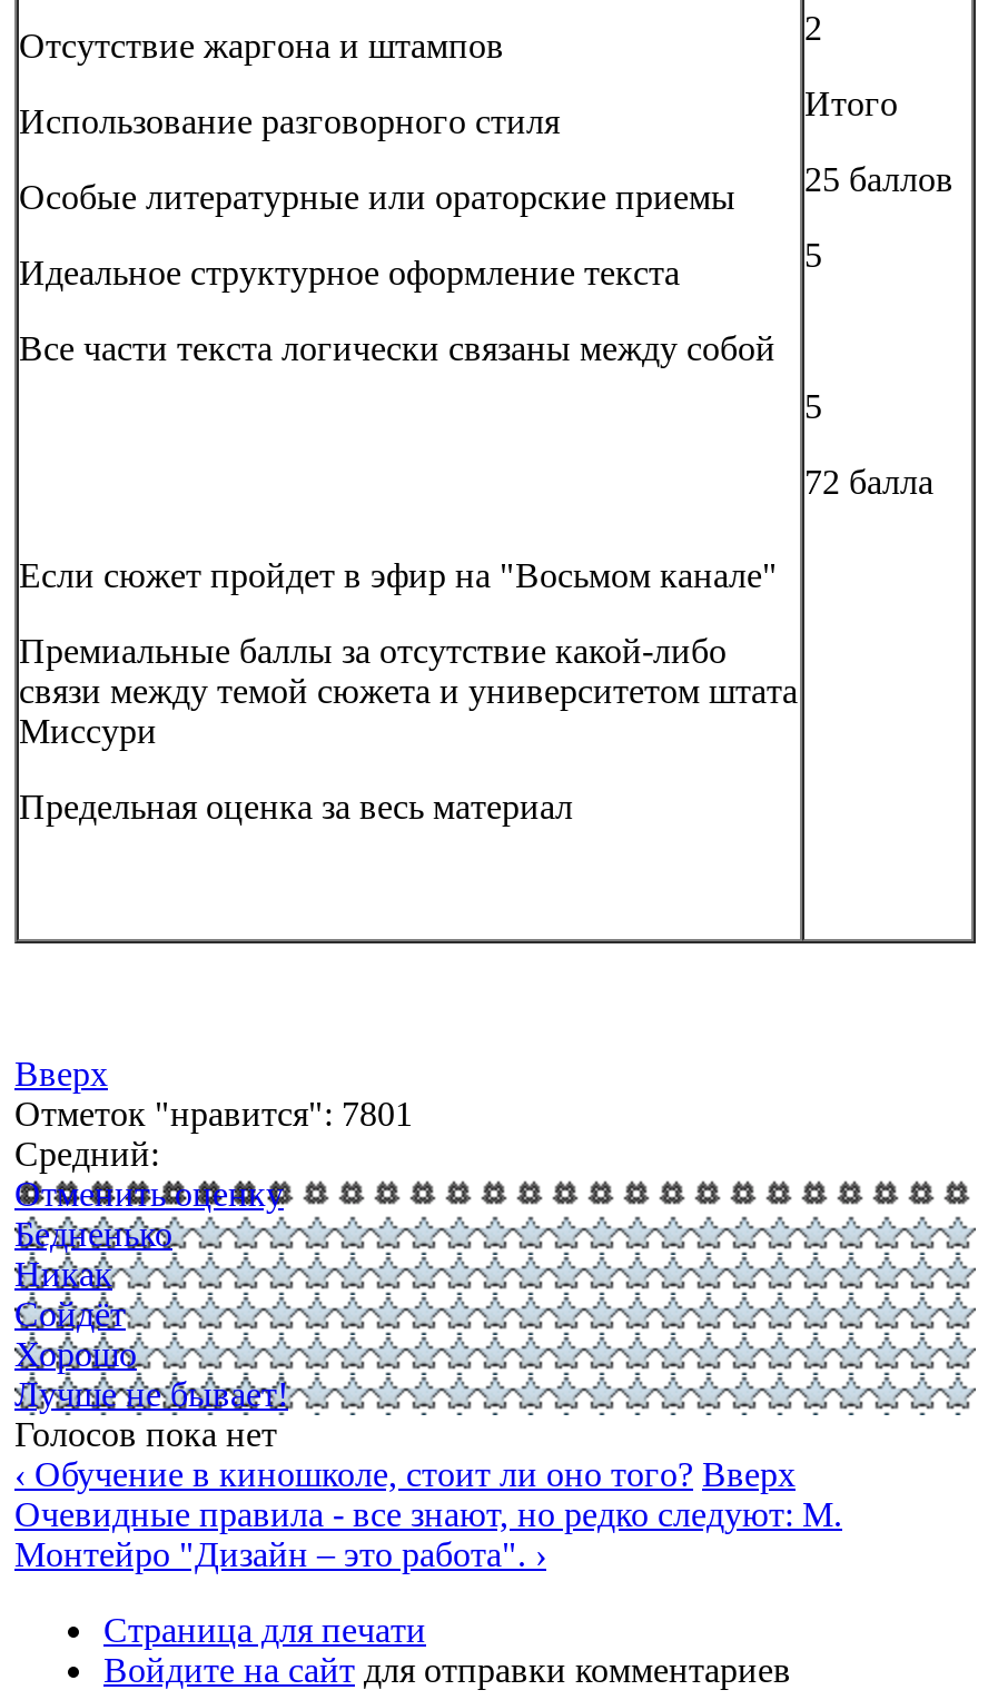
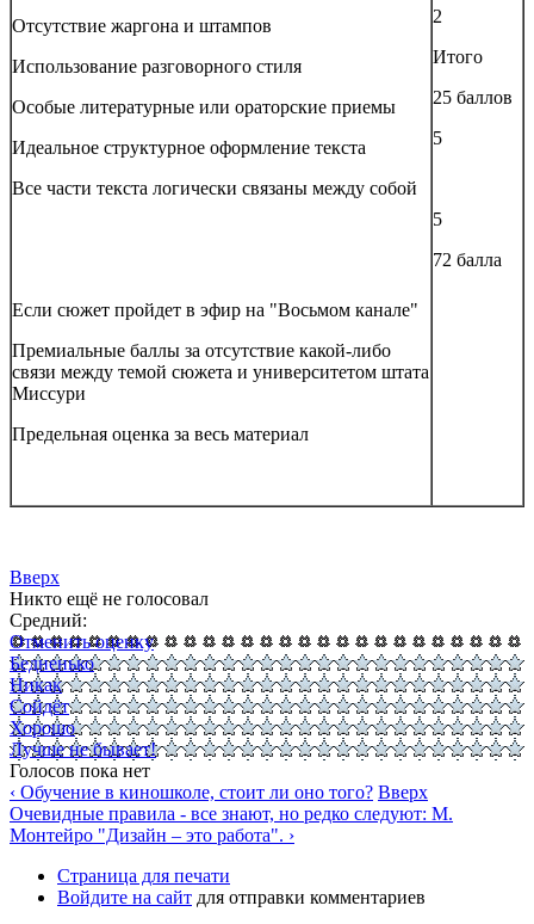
- Отметок "нравится": 7801
+ Никто ещё не голосовал
